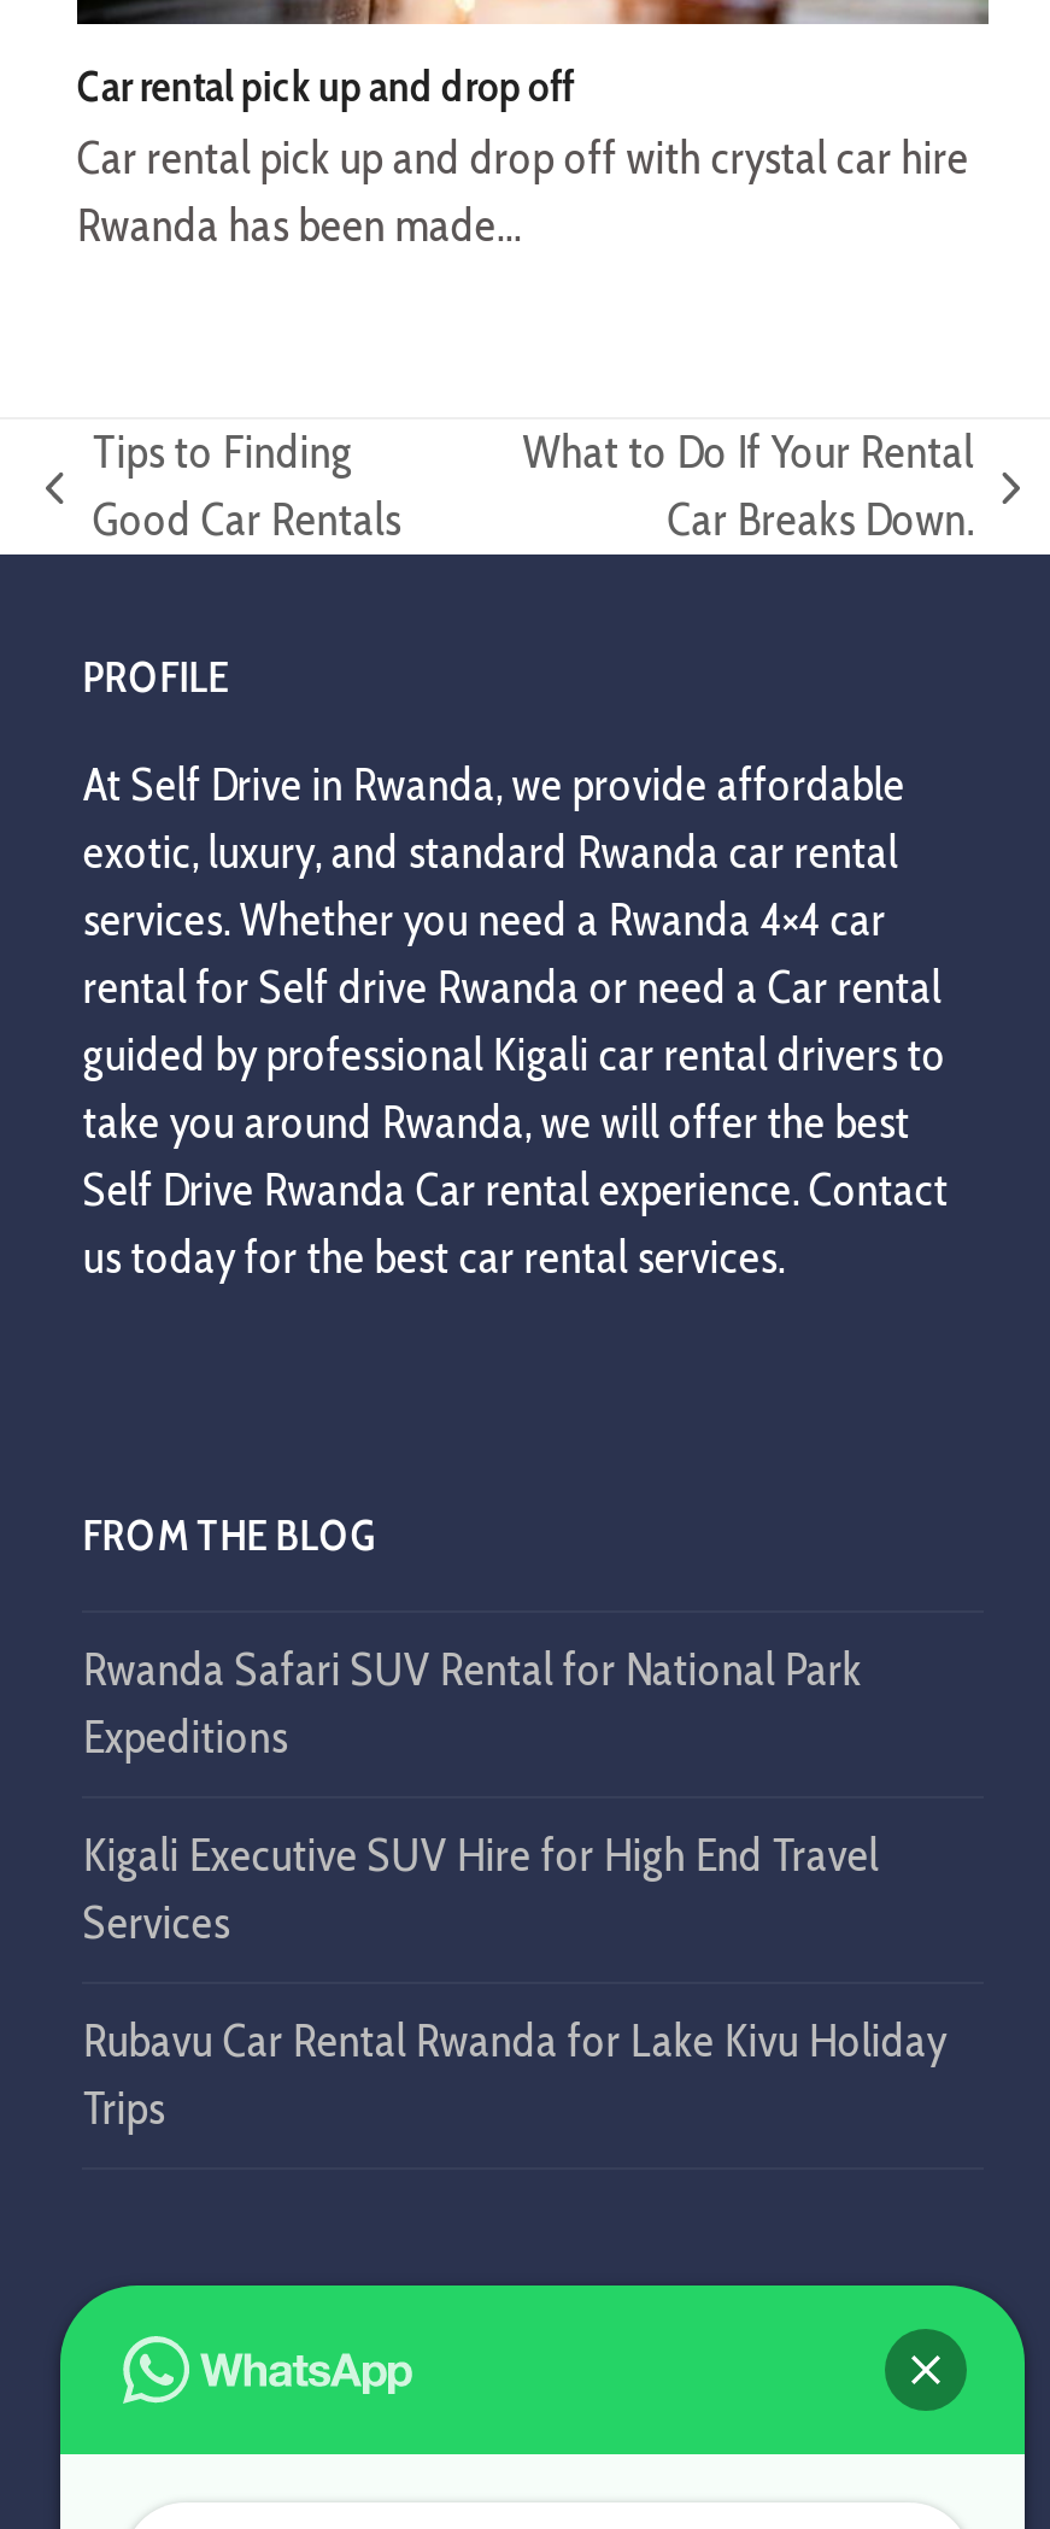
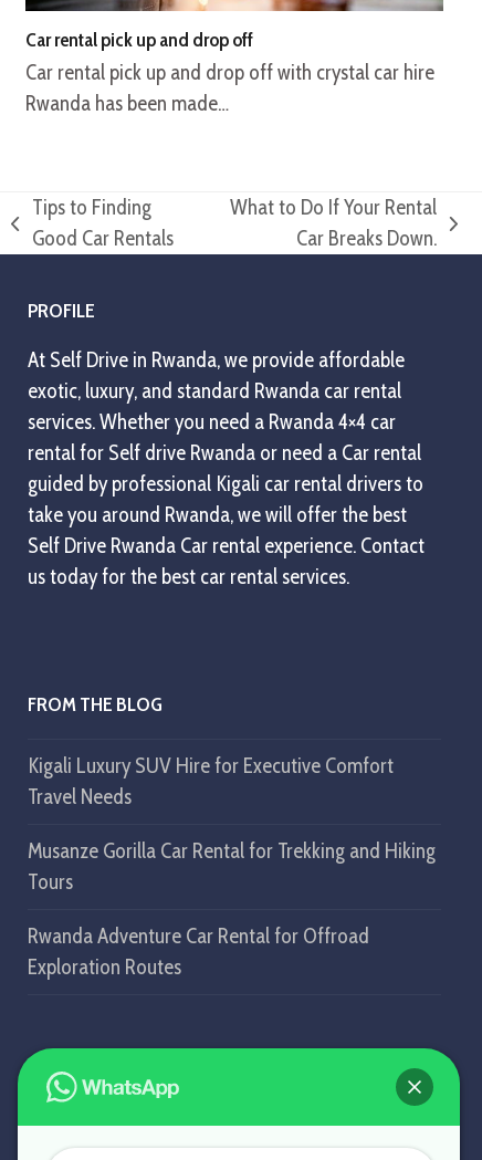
- Rwanda Safari SUV Rental for National Park
- Expeditions
+ Kigali Luxury SUV Hire for Executive Comfort
+ Travel Needs

- Kigali Executive SUV Hire for High End Travel
- Services
+ Musanze Gorilla Car Rental for Trekking and Hiking
+ Tours

- Rubavu Car Rental Rwanda for Lake Kivu Holiday
- Trips
+ Rwanda Adventure Car Rental for Offroad
+ Exploration Routes
